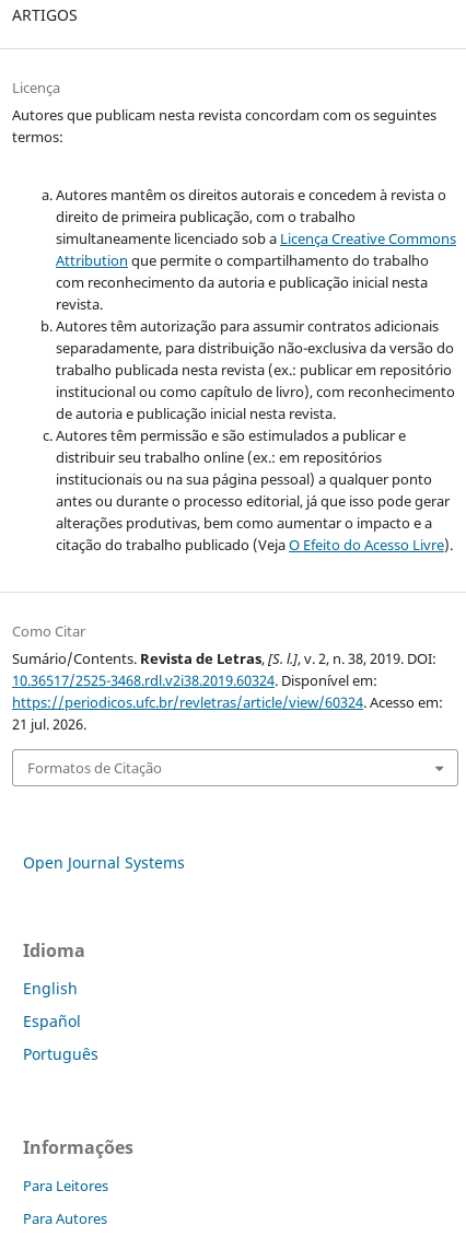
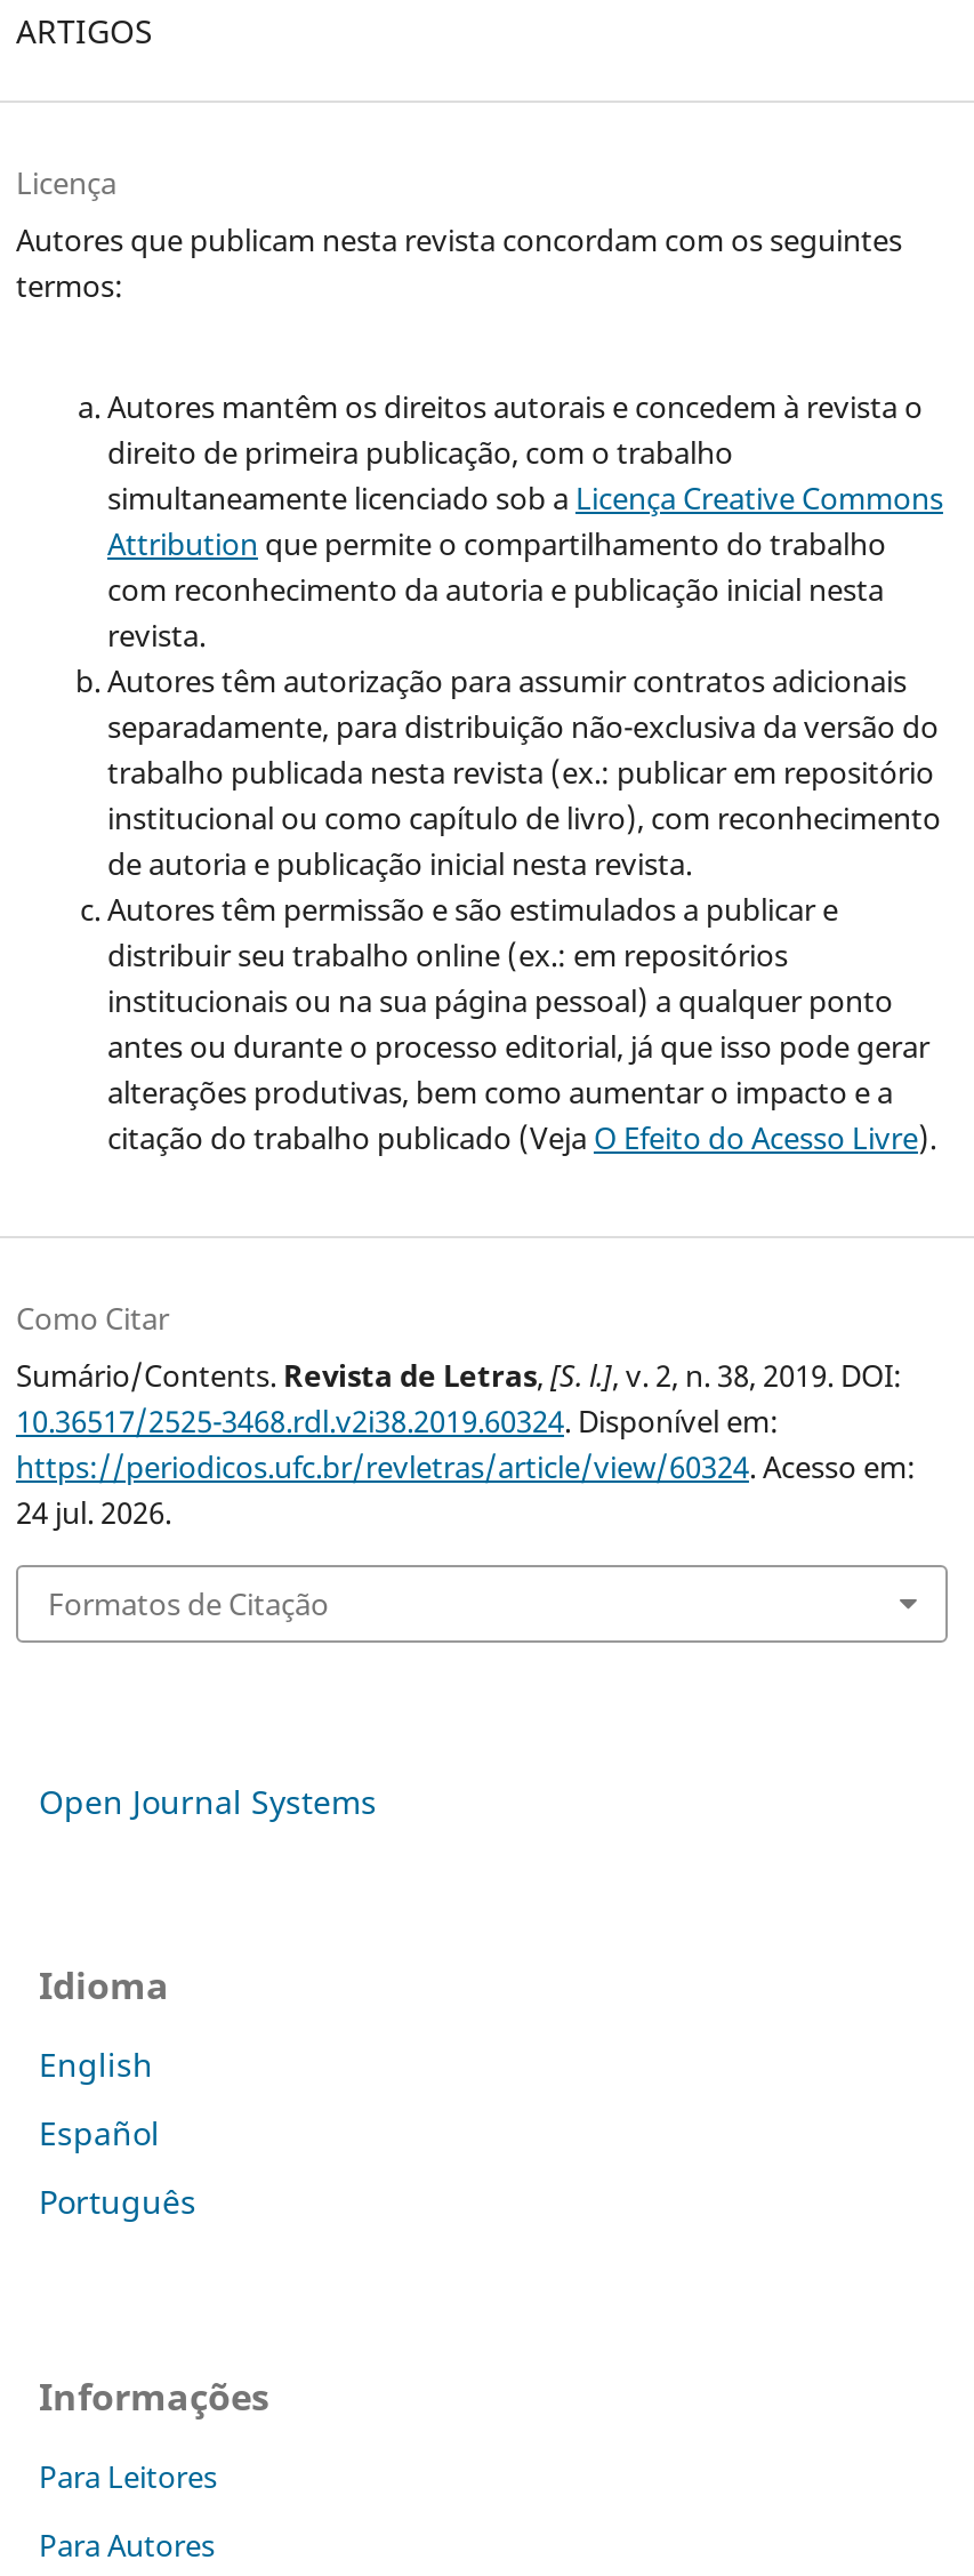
- 21 jul. 2026.
+ 24 jul. 2026.
